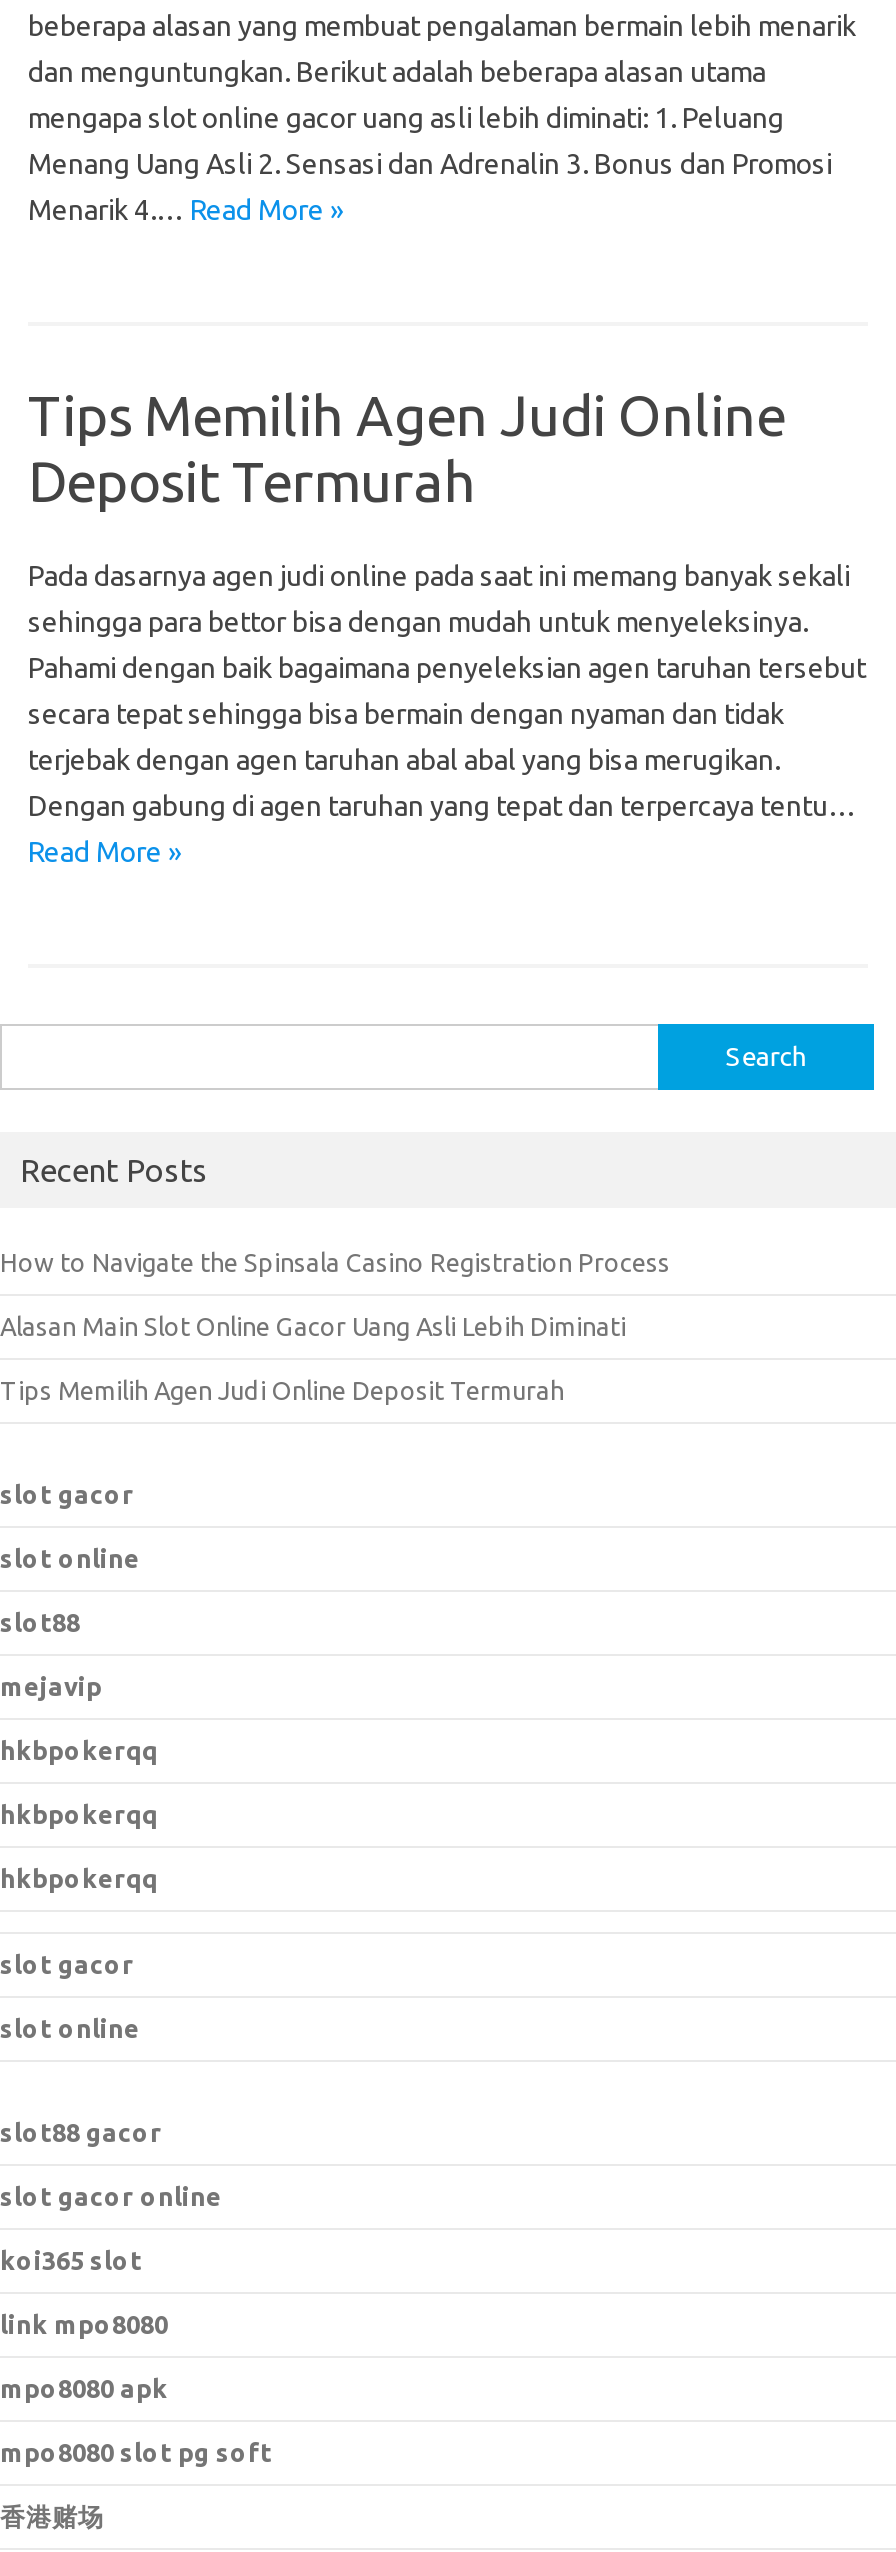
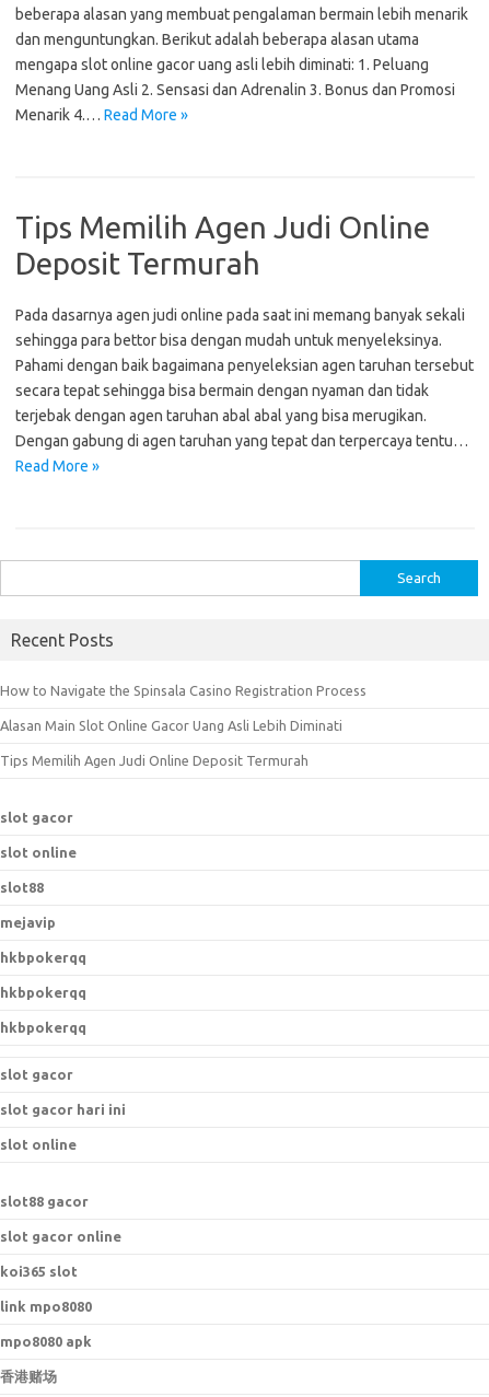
+ slot gacor hari ini

moved down: slot online | s lot88 gacor | slot gacor online | koi365 slot | link mpo8080 | mpo8080 apk

- mpo8080 slot pg soft
